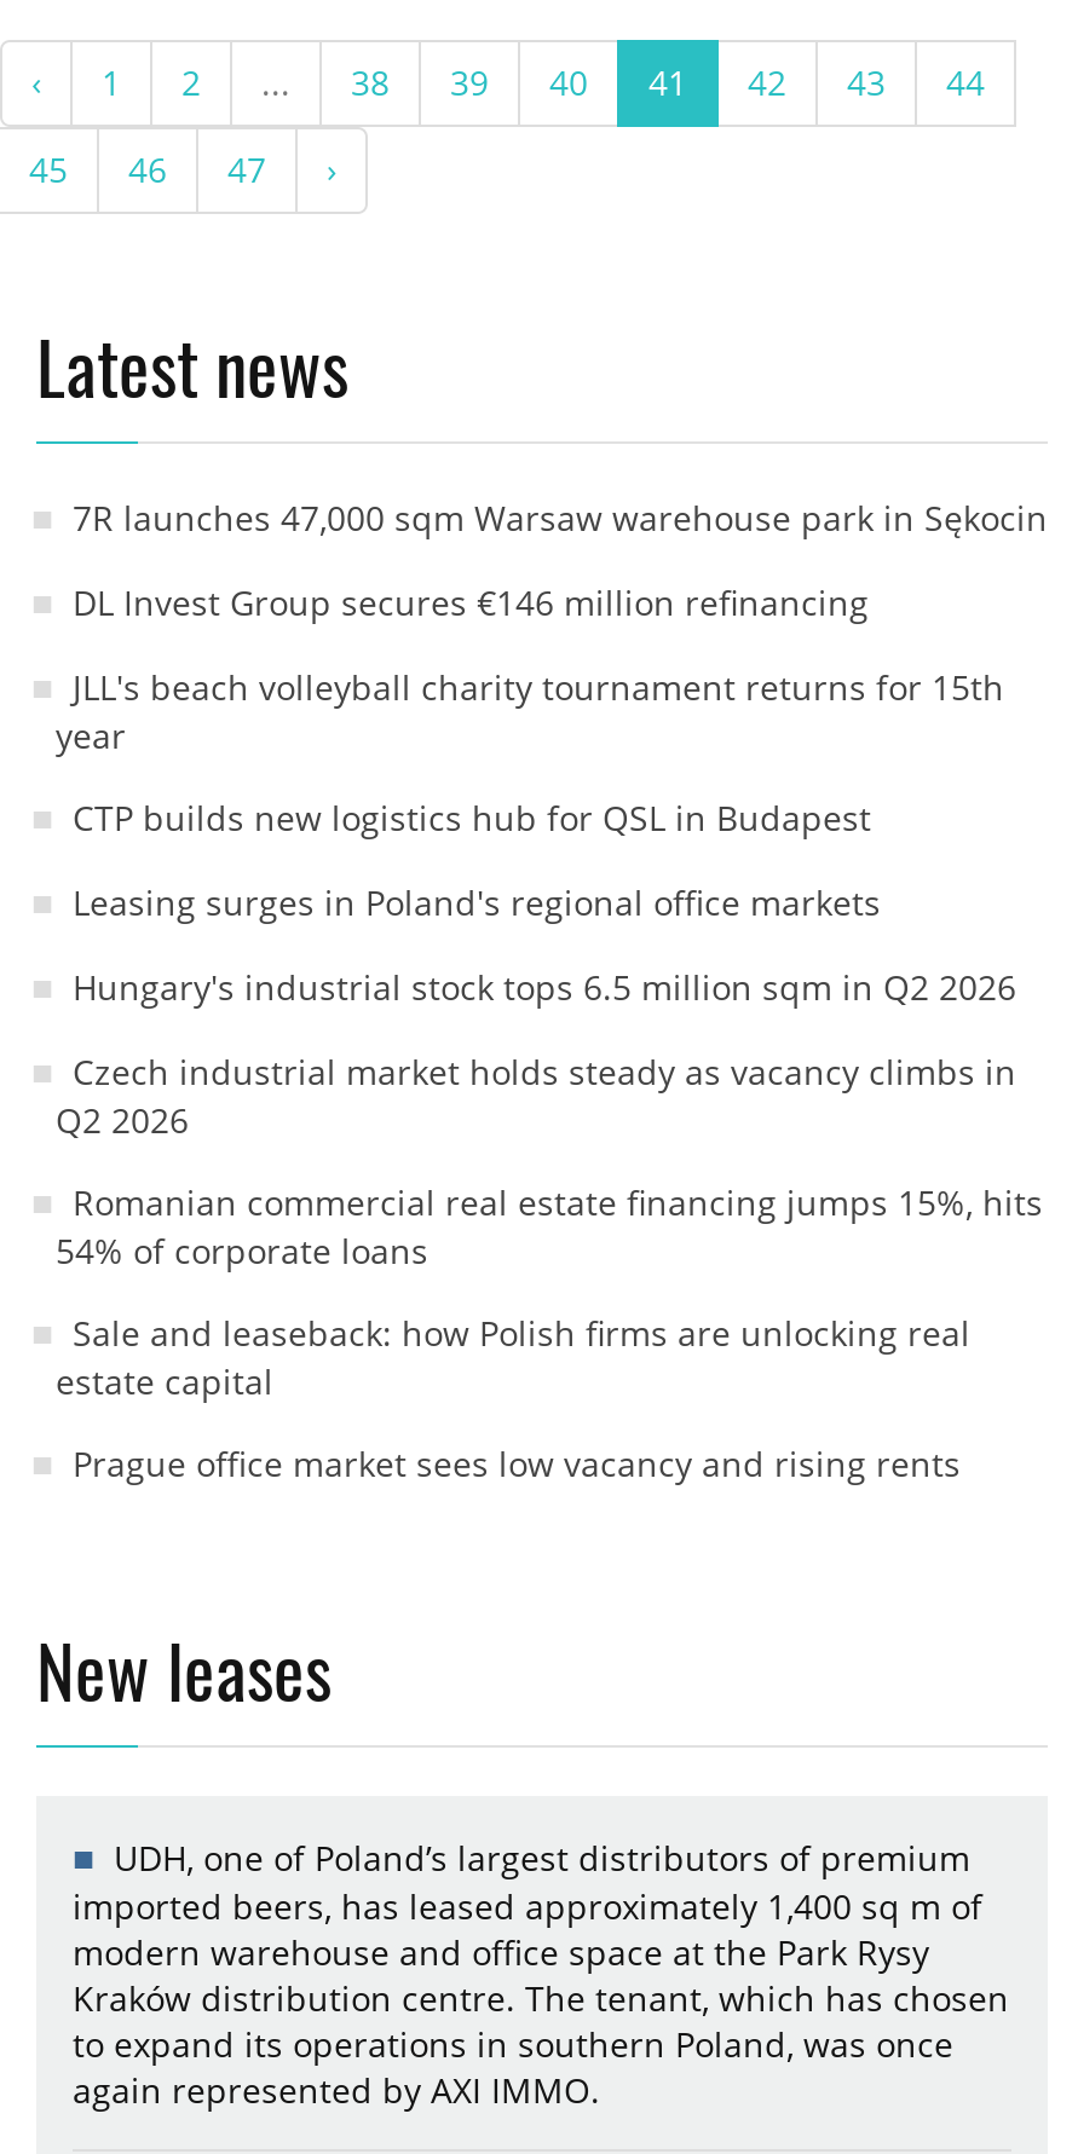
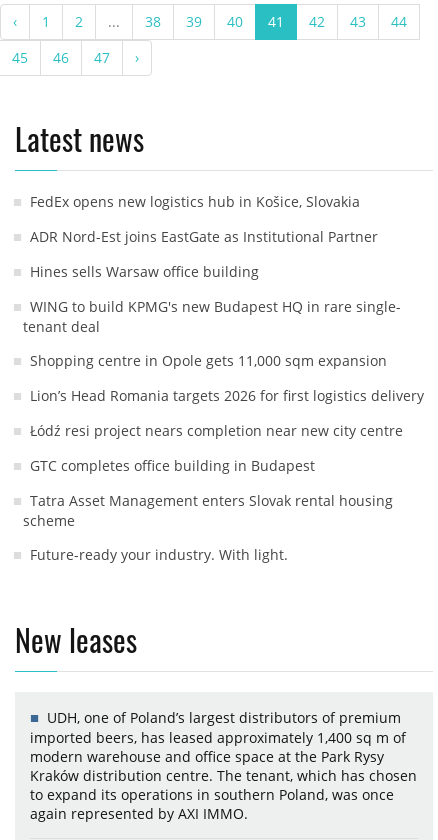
- 7R launches 47,000 sqm Warsaw warehouse park in Sękocin
+ FedEx opens new logistics hub in Košice, Slovakia

- DL Invest Group secures €146 million refinancing
+ ADR Nord-Est joins EastGate as Institutional Partner

- JLL's beach volleyball charity tournament returns for 15th
- year
+ Hines sells Warsaw office building

- CTP builds new logistics hub for QSL in Budapest
+ WING to build KPMG's new Budapest HQ in rare single-
+ tenant deal

- Leasing surges in Poland's regional office markets
+ Shopping centre in Opole gets 11,000 sqm expansion

- Hungary's industrial stock tops 6.5 million sqm in Q2 2026
+ Lion’s Head Romania targets 2026 for first logistics delivery

- Czech industrial market holds steady as vacancy climbs in
- Q2 2026
+ Łódź resi project nears completion near new city centre

- Romanian commercial real estate financing jumps 15%, hits
- 54% of corporate loans
+ GTC completes office building in Budapest

- Sale and leaseback: how Polish firms are unlocking real
- estate capital
+ Tatra Asset Management enters Slovak rental housing
+ scheme

- Prague office market sees low vacancy and rising rents
+ Future-ready your industry. With light.
